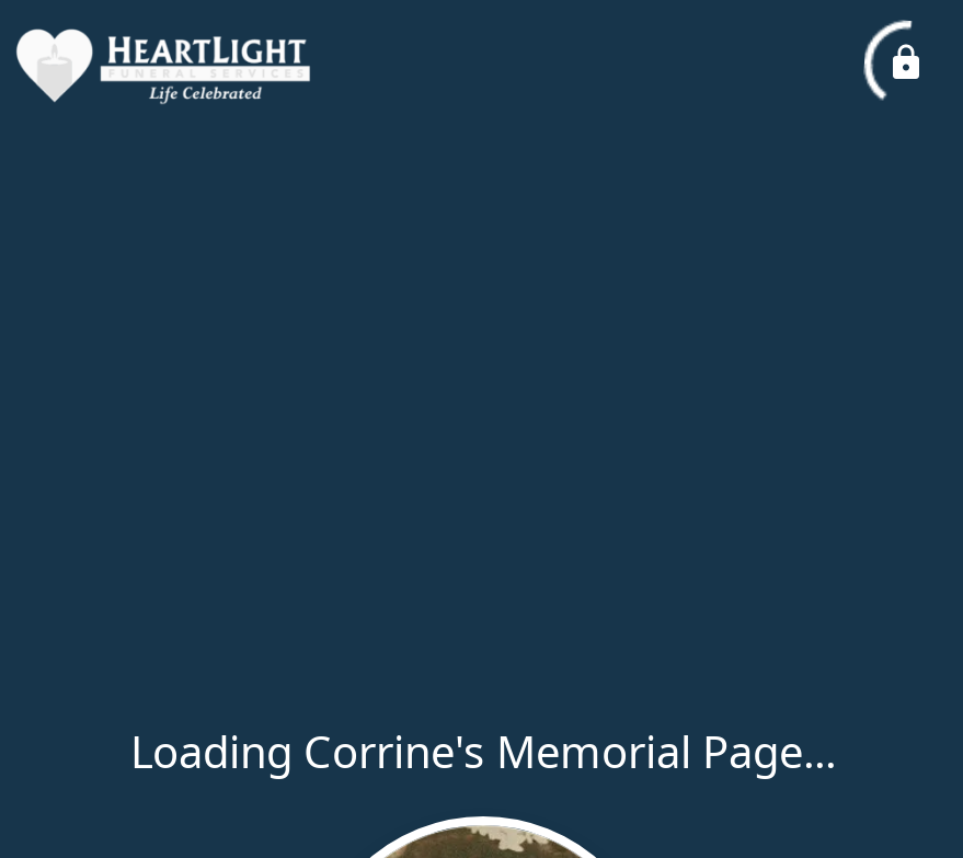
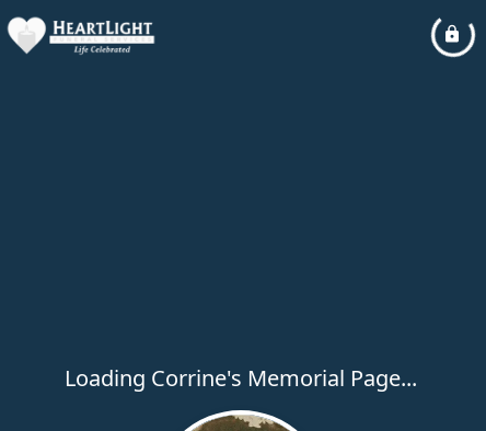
- [image]
+ [image]
